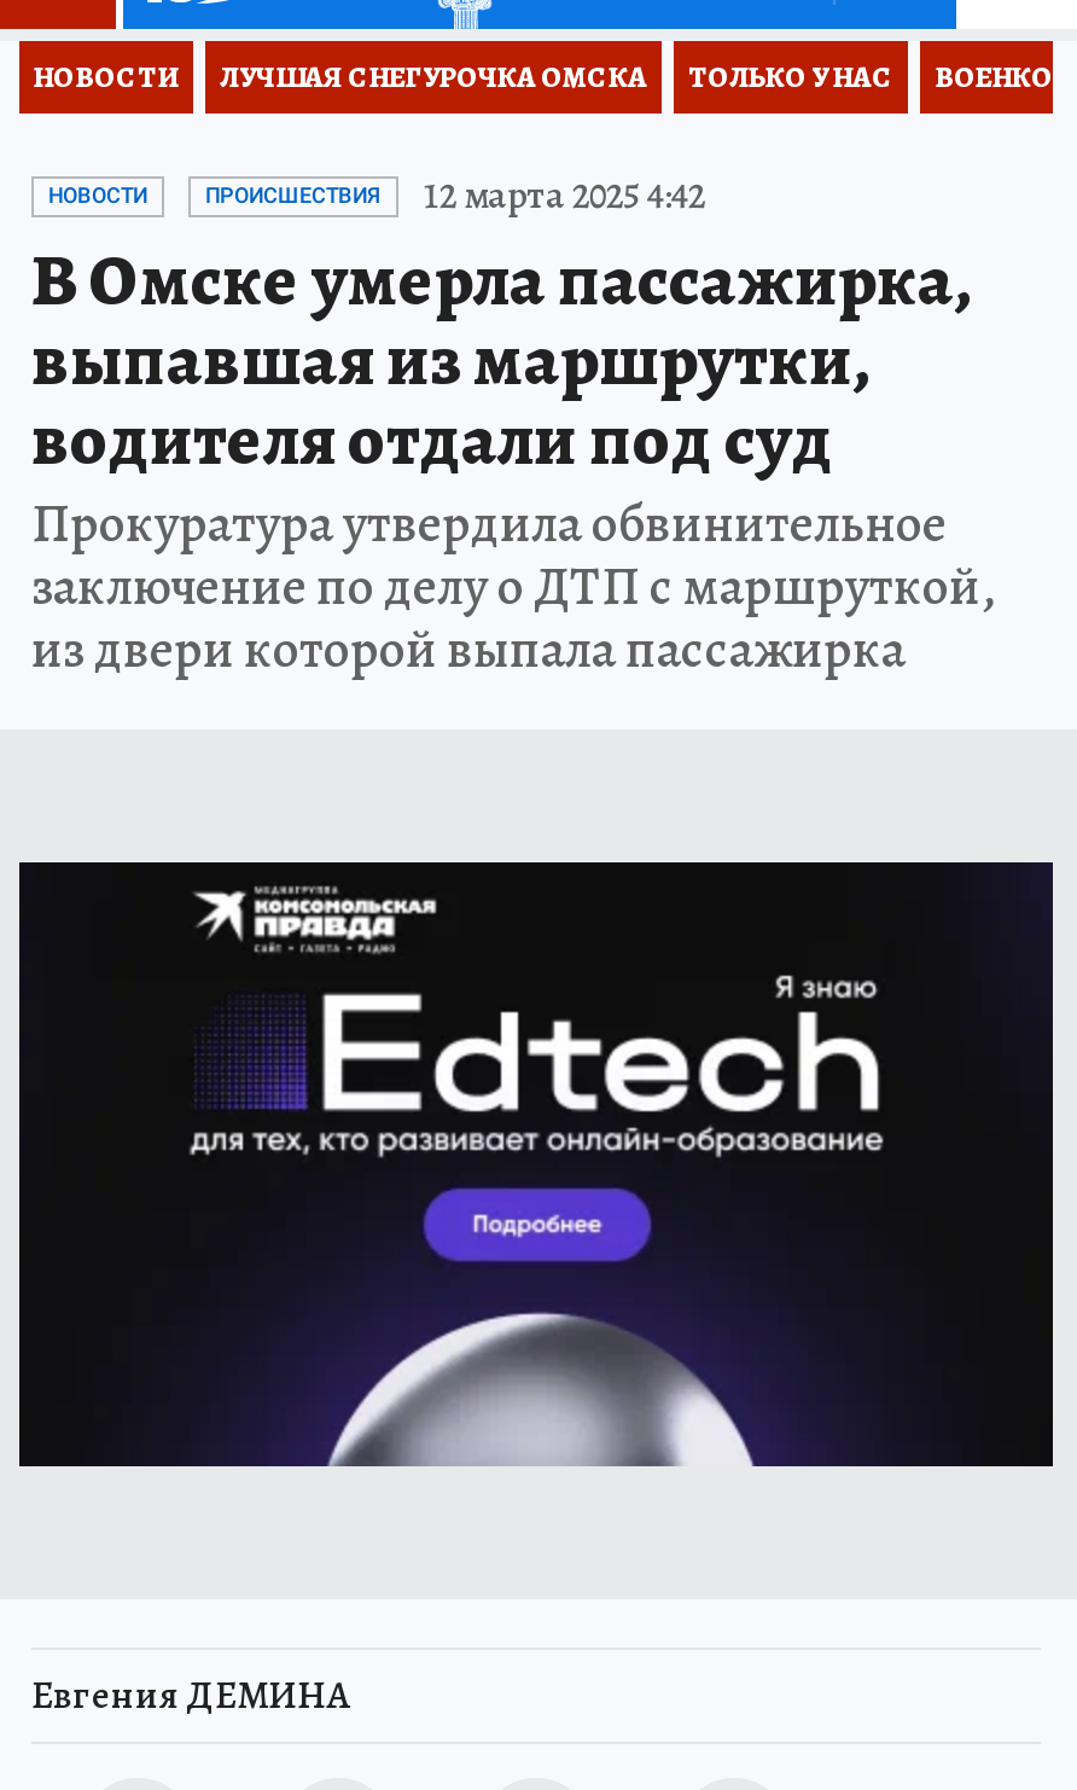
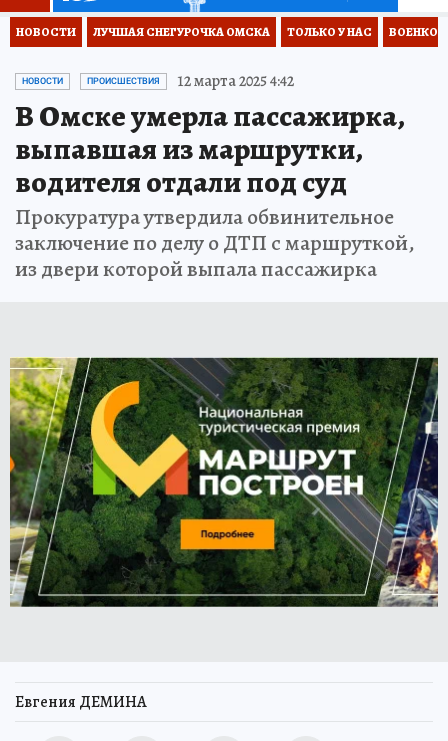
- [image]
+ [image]
